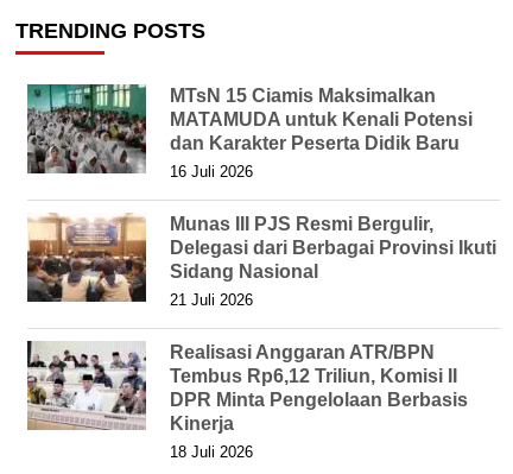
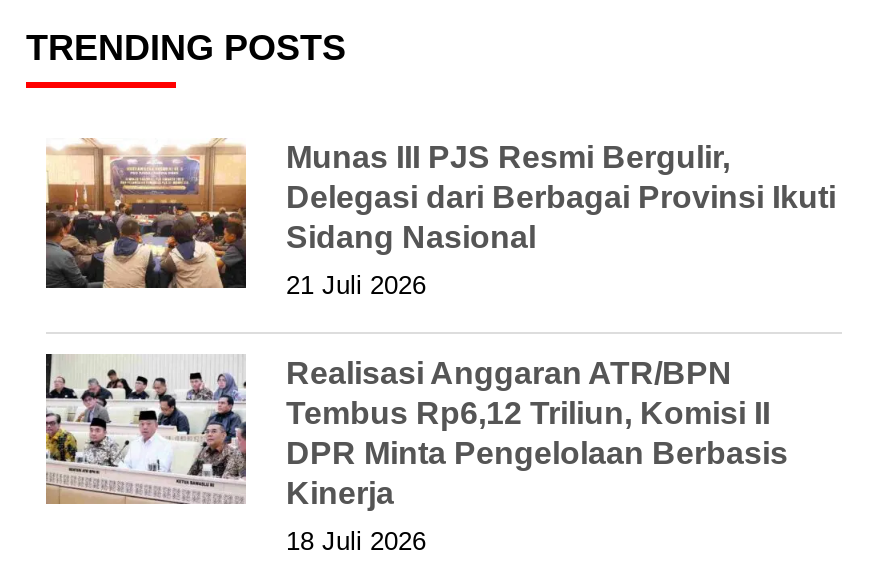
- [image]
- MTsN 15 Ciamis Maksimalkan
- MATAMUDA untuk Kenali Potensi
- dan Karakter Peserta Didik Baru
- 16 Juli 2026
